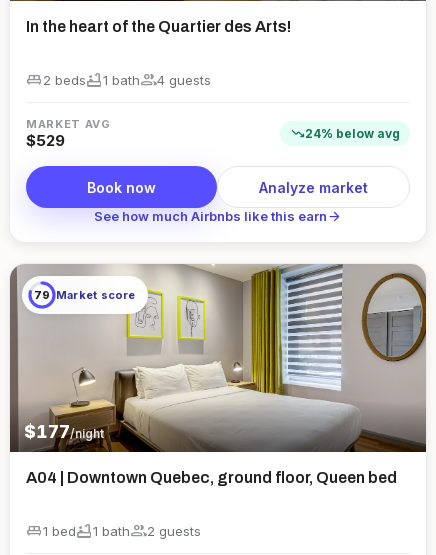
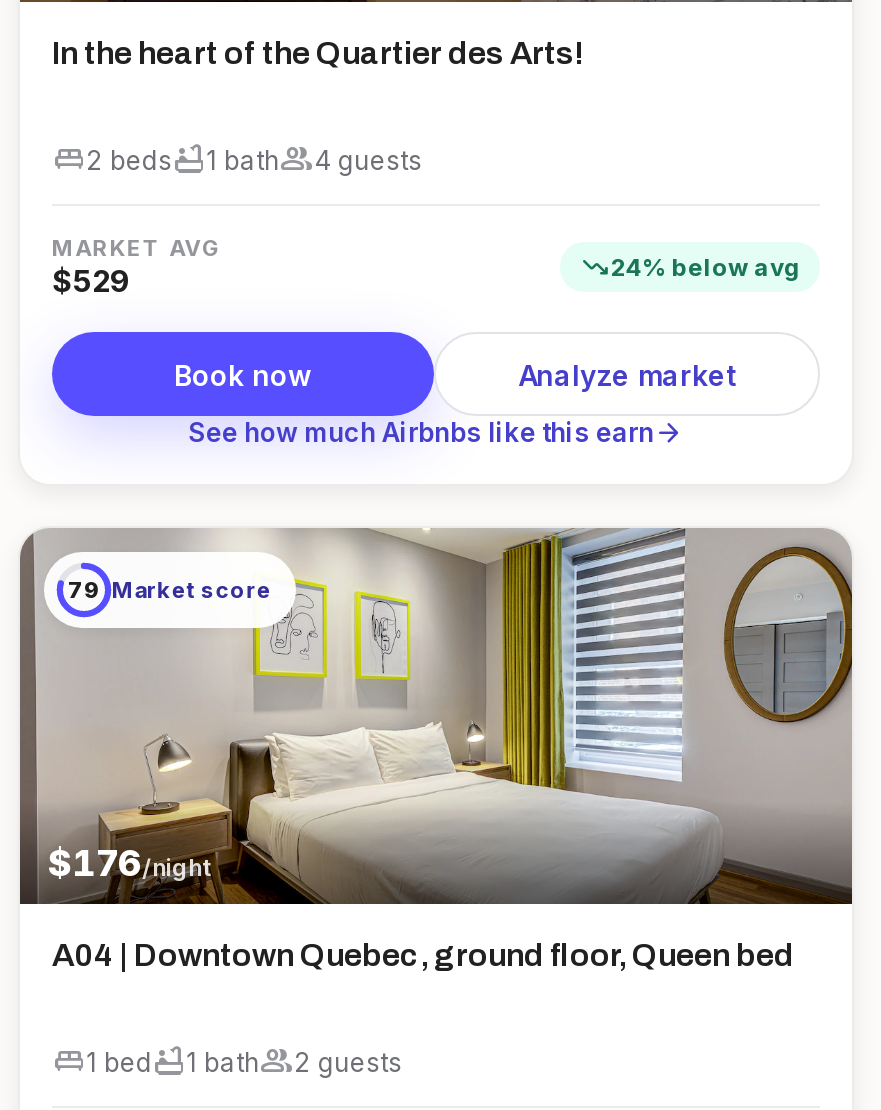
- $177/night
+ $176/night
